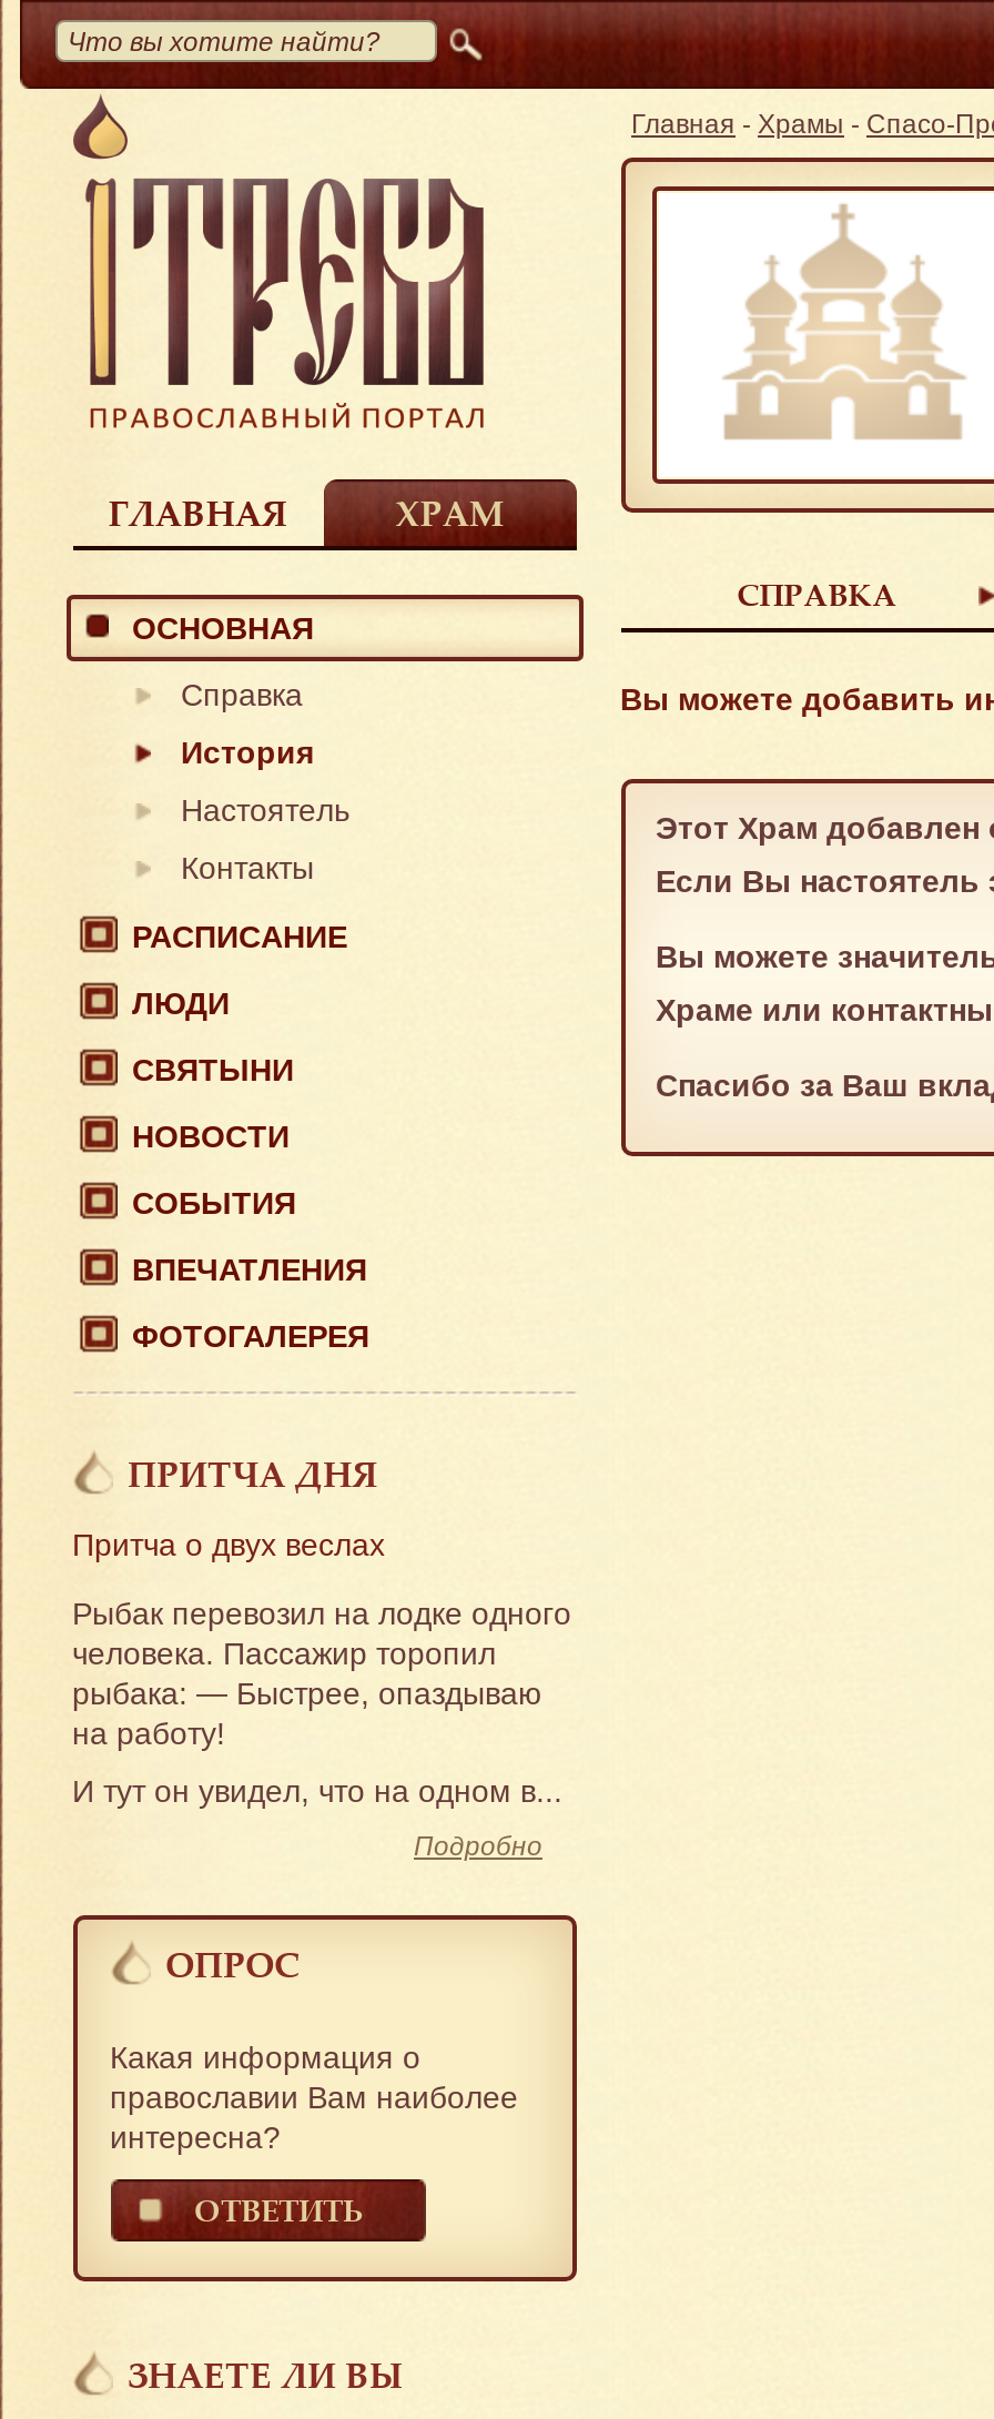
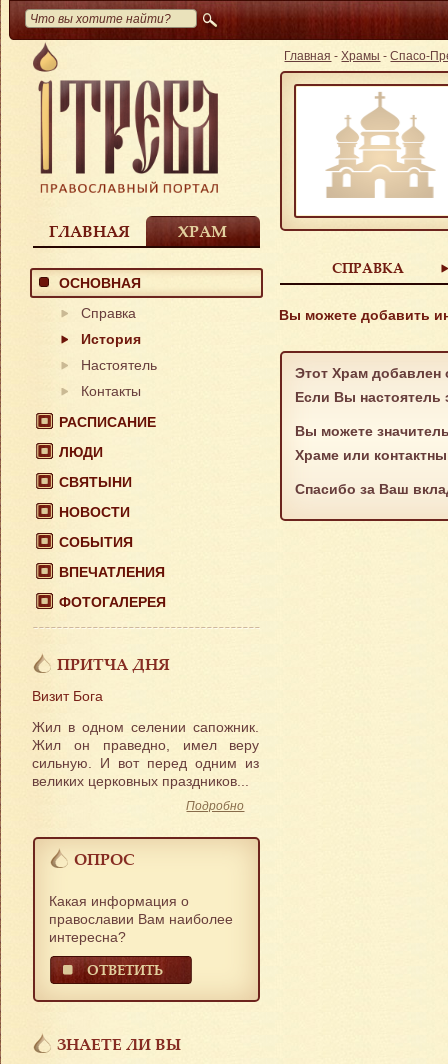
- Притча о двух веслах
- Рыбак перевозил на лодке одного
- человека. Пассажир торопил
- рыбака: — Быстрее, опаздываю
- на работу!
- И тут он увидел, что на одном в...
+ Визит Бога
+ Жил в одном селении сапожник.
+ Жил он праведно, имел веру
+ сильную. И вот перед одним из
+ великих церковных праздников...
